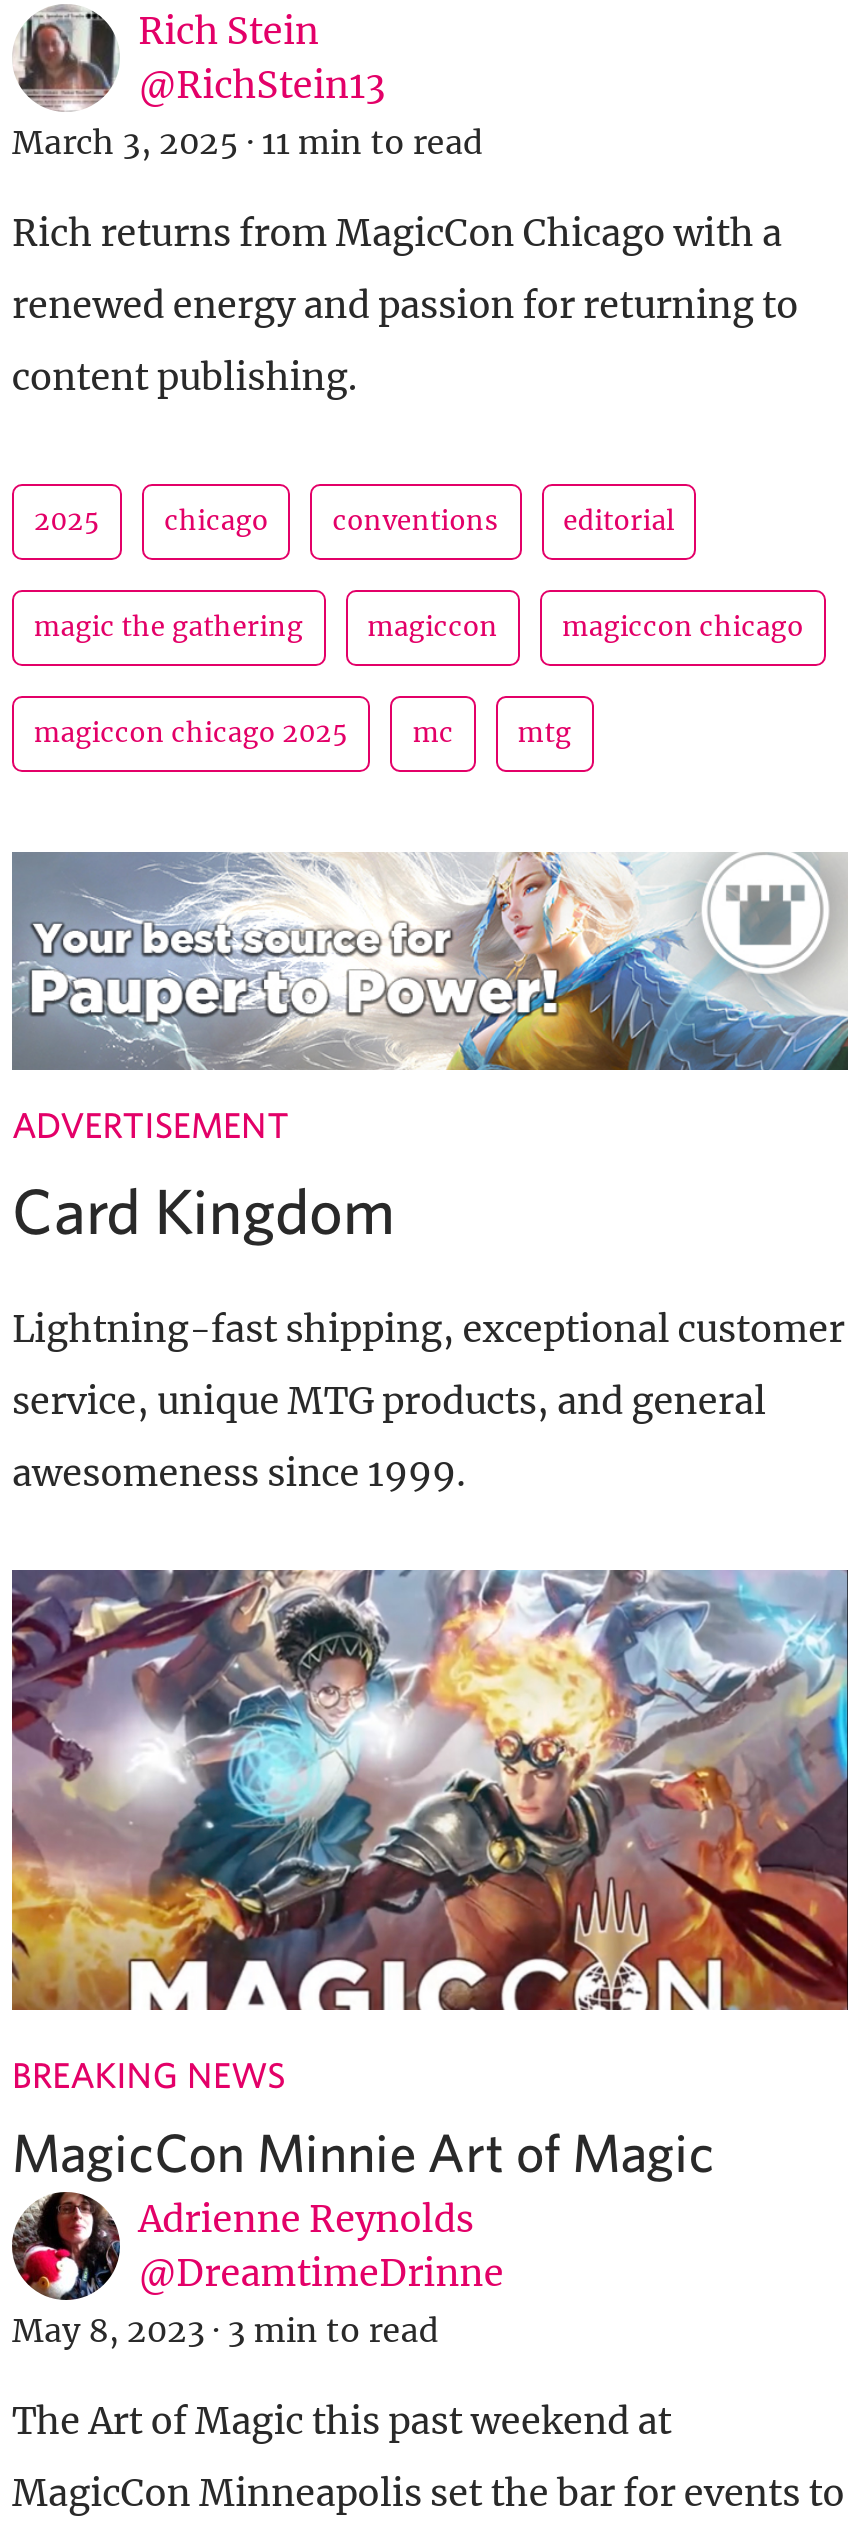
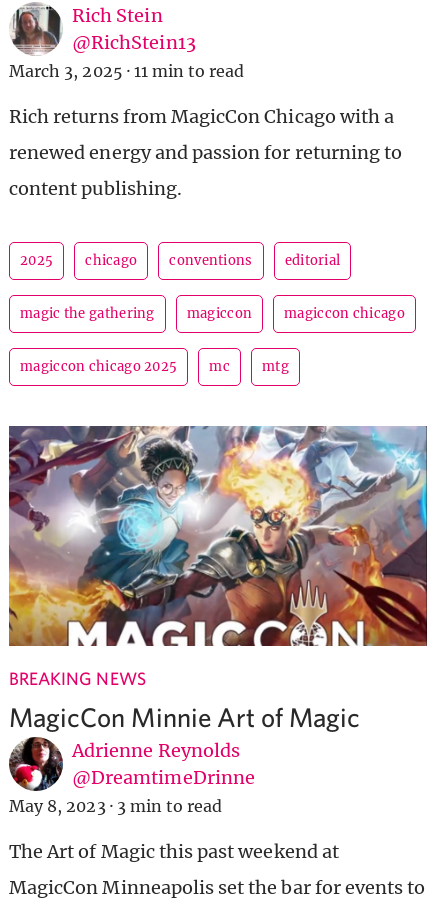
- [image]
- ADVERTISEMENT
- Card Kingdom
- Lightning-fast shipping, exceptional customer
- service, unique MTG products, and general
- awesomeness since 1999.
